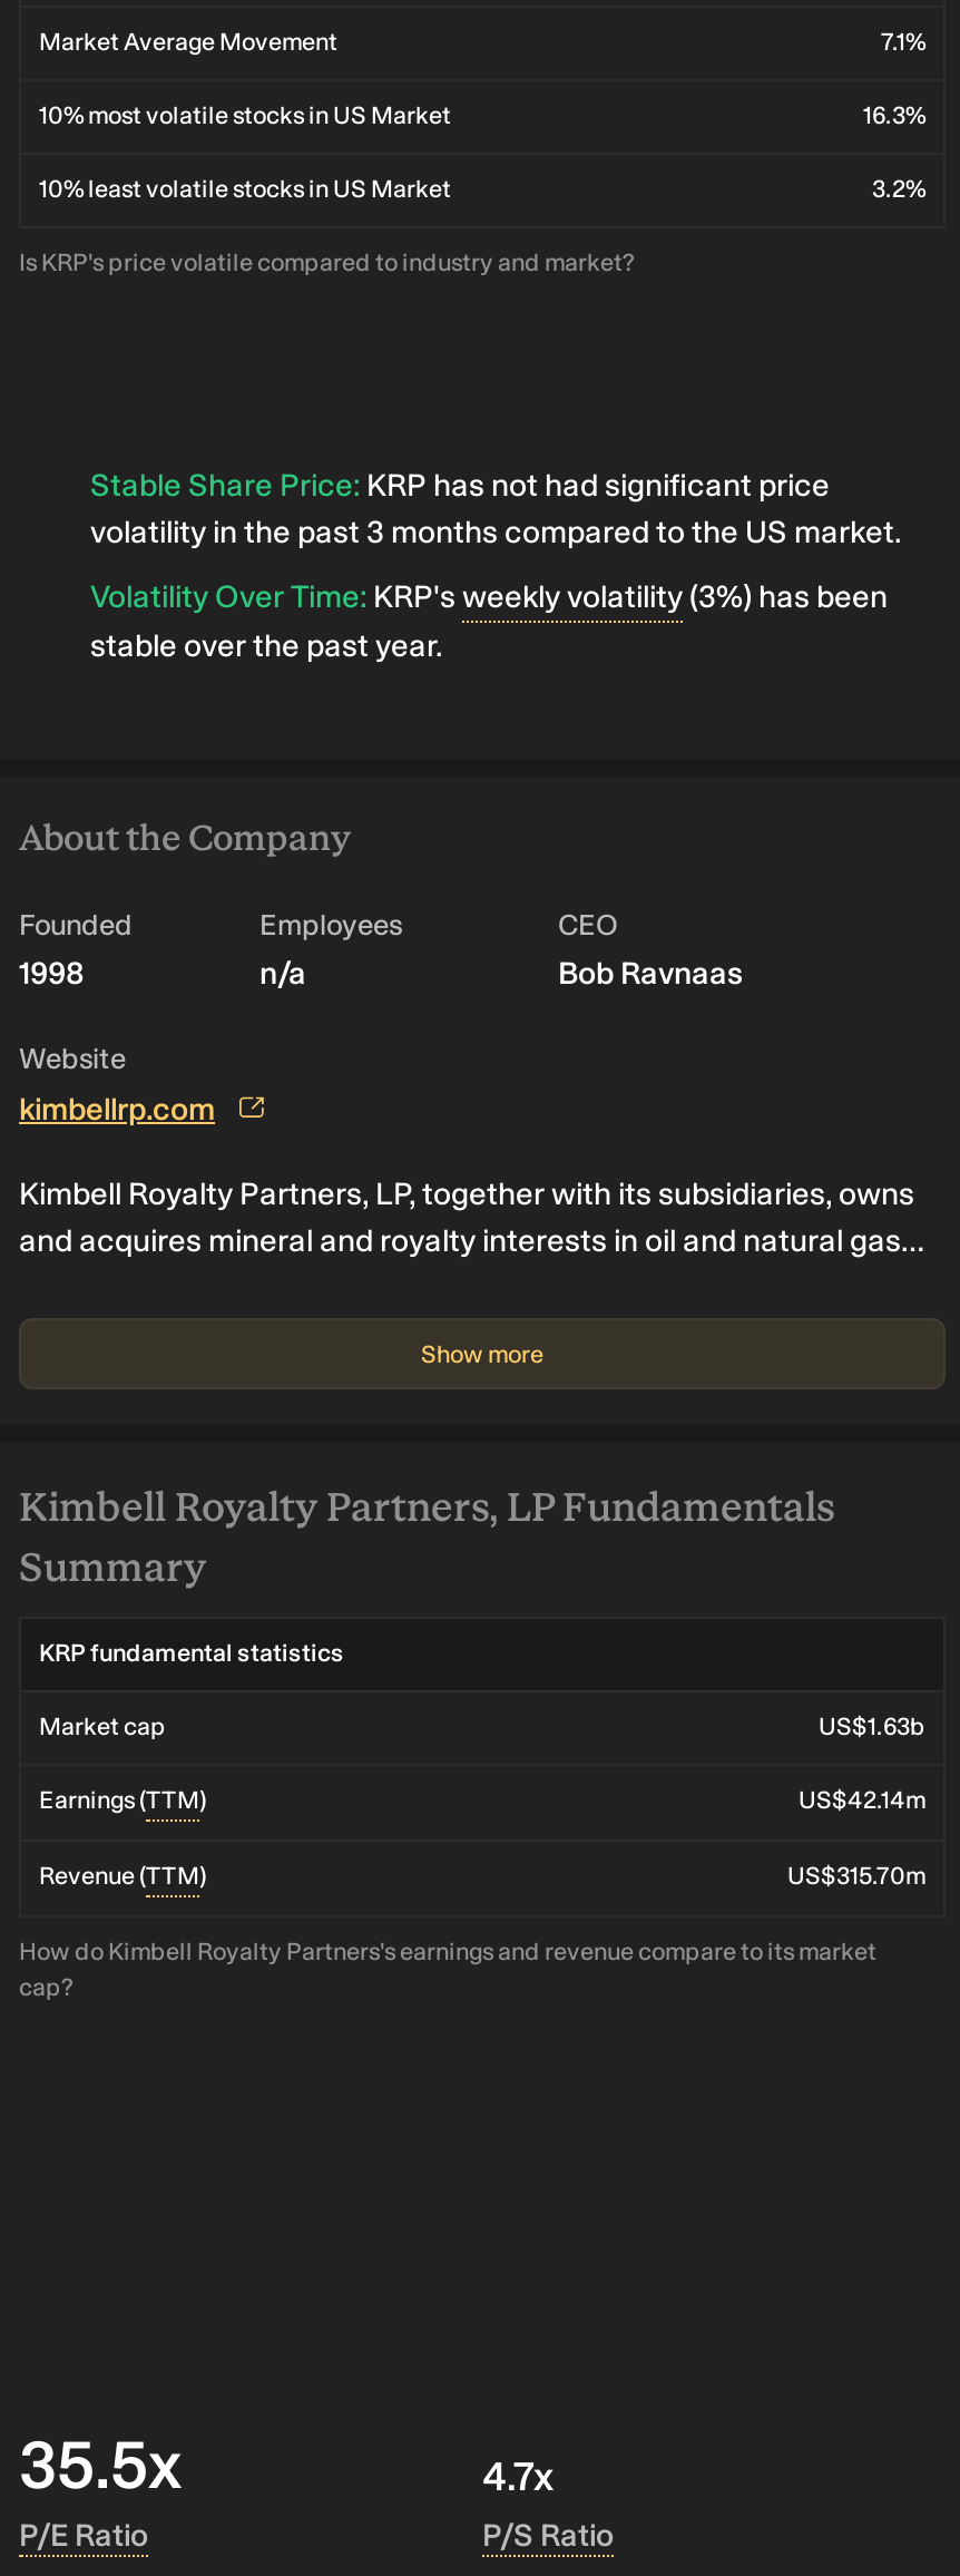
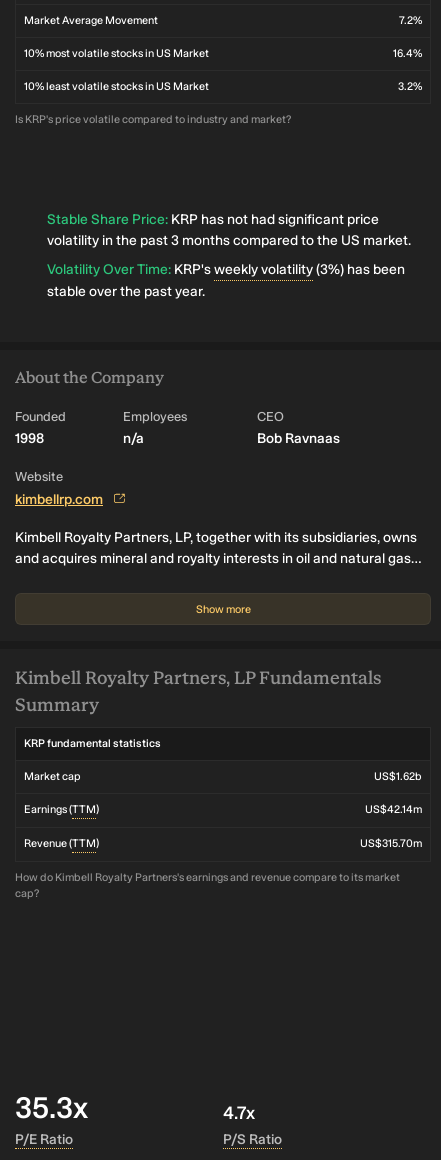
- 7.1%
+ 7.2%

- 16.3%
+ 16.4%

- US$1.63b
+ US$1.62b

- 35.5x
+ 35.3x
